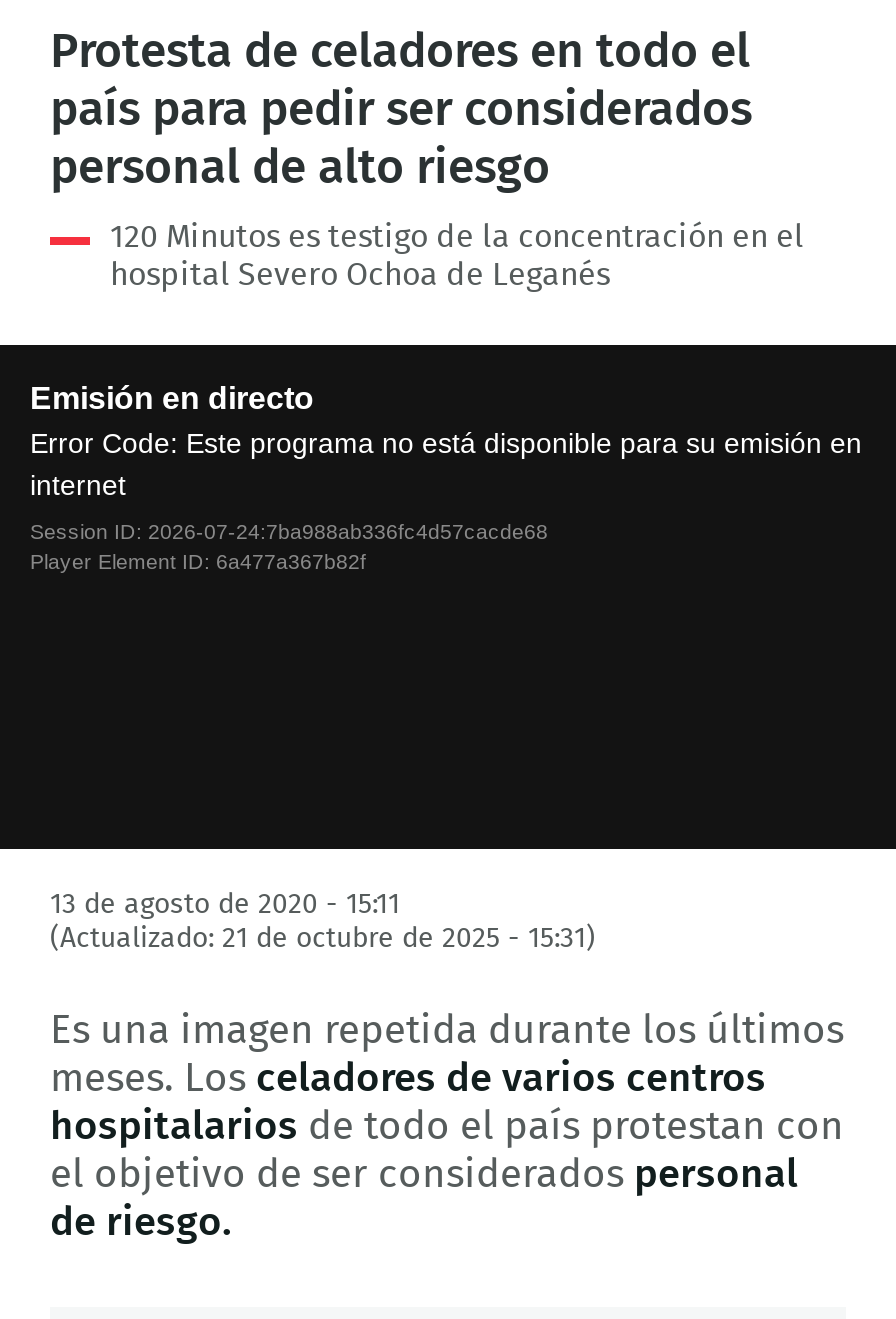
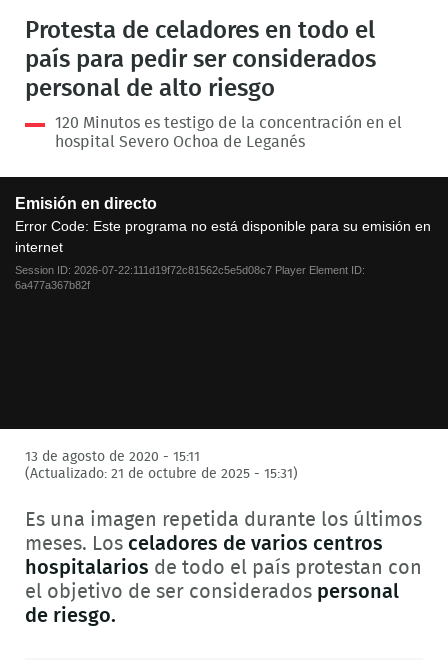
- Session ID: 2026-07-24:7ba988ab336fc4d57cacde68
- Player Element ID: 6a477a367b82f
+ Session ID: 2026-07-22:111d19f72c81562c5e5d08c7 Player Element ID:
+ 6a477a367b82f
